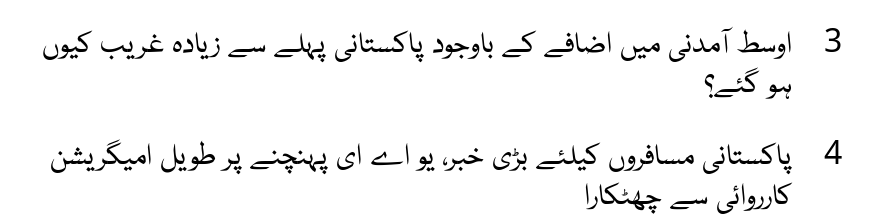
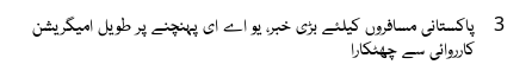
- اوسط آمدنی میں اضافے کے باوجود پاکستانی پہلے سے زیادہ غریب کیوں
- ہو گئے؟
- 4
